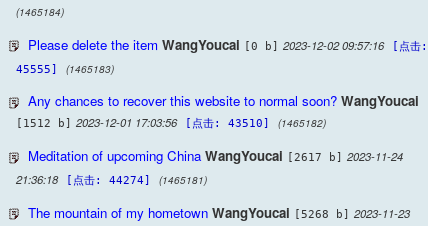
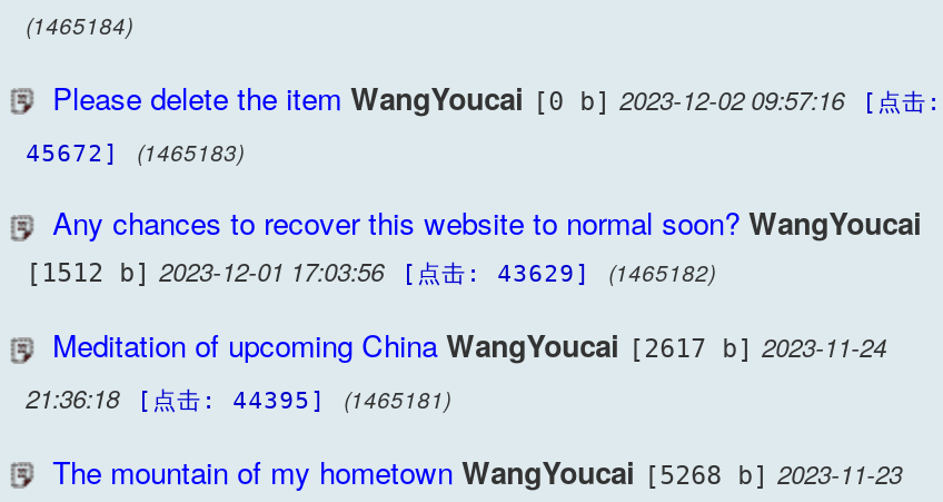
- 45555] (1465183)
+ 45672] (1465183)

- [1512 b] 2023-12-01 17:03:56 [点击: 43510] (1465182)
+ [1512 b] 2023-12-01 17:03:56 [点击: 43629] (1465182)

- 21:36:18 [点击: 44274] (1465181)
+ 21:36:18 [点击: 44395] (1465181)
